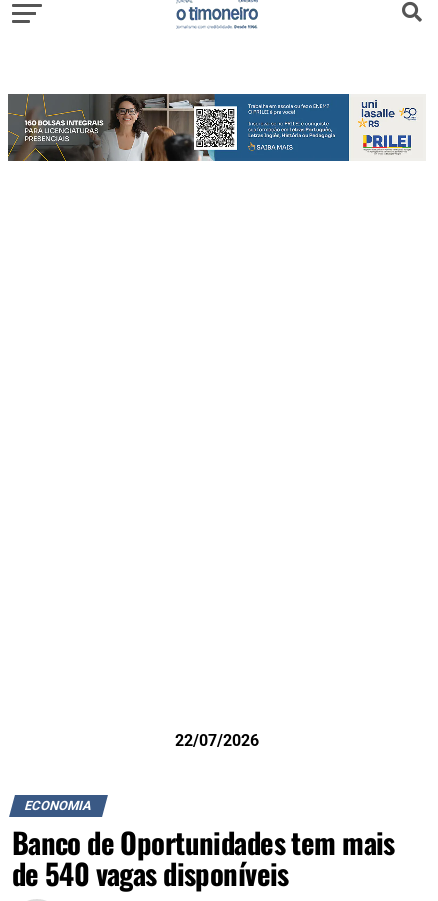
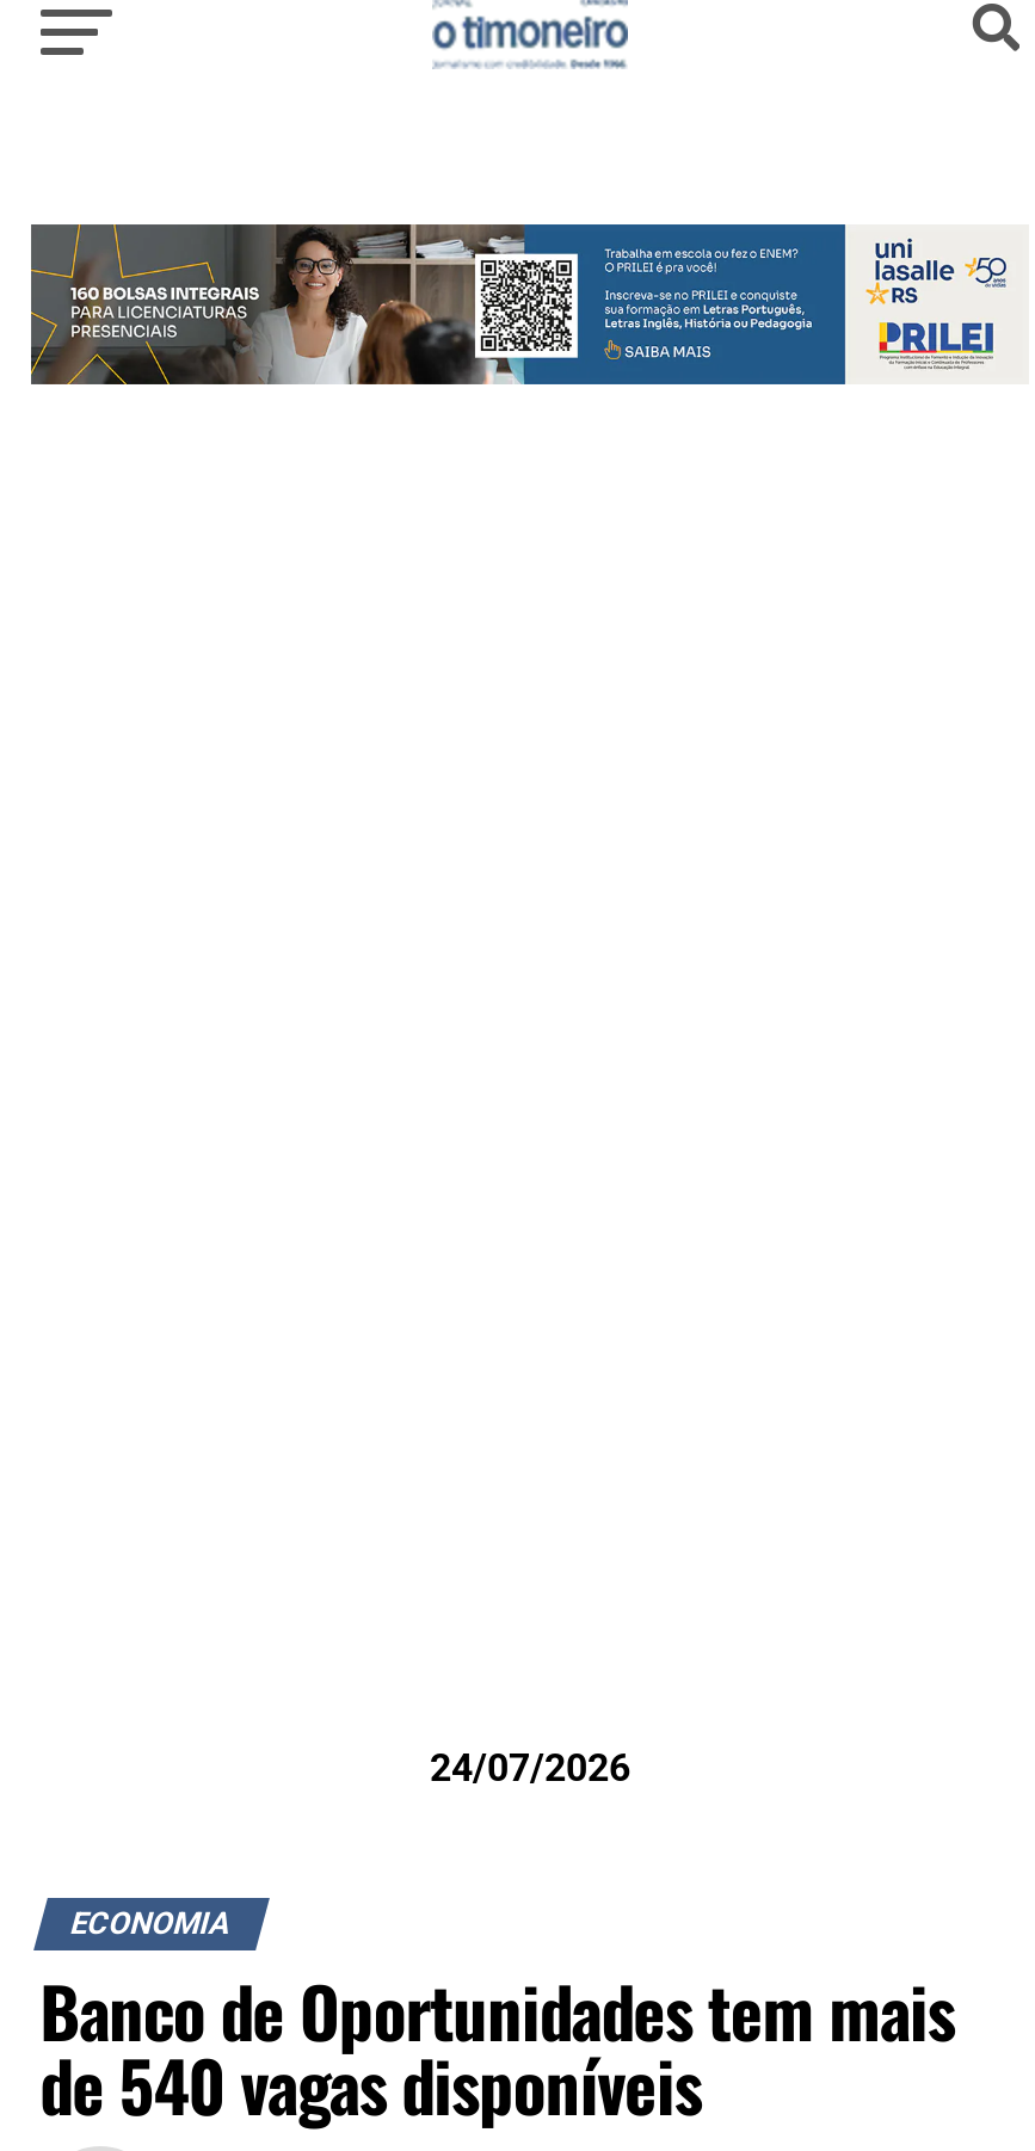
- 22/07/2026
+ 24/07/2026
